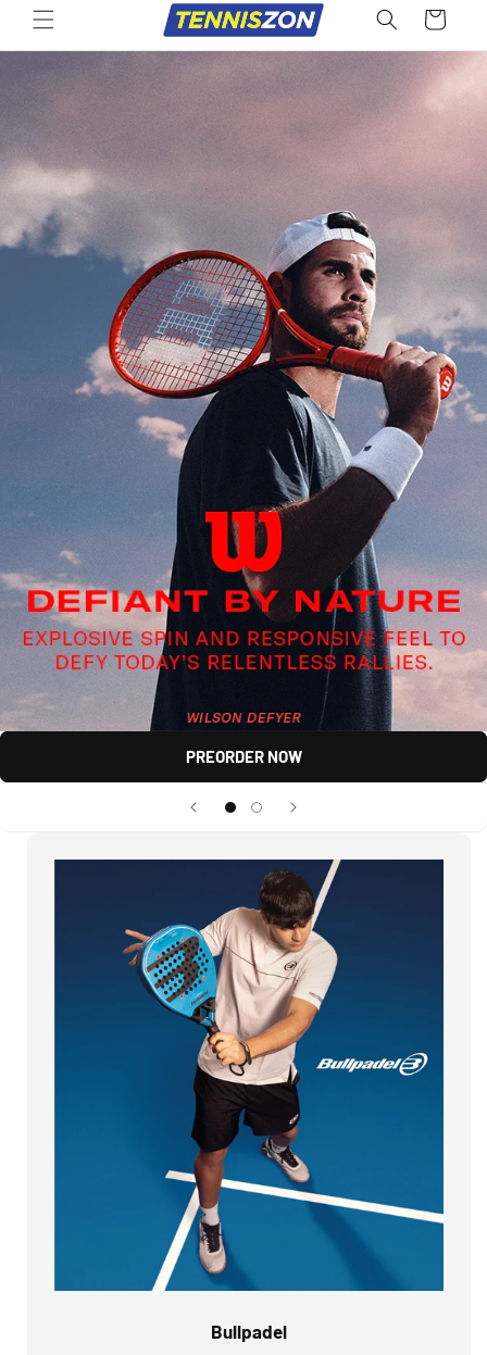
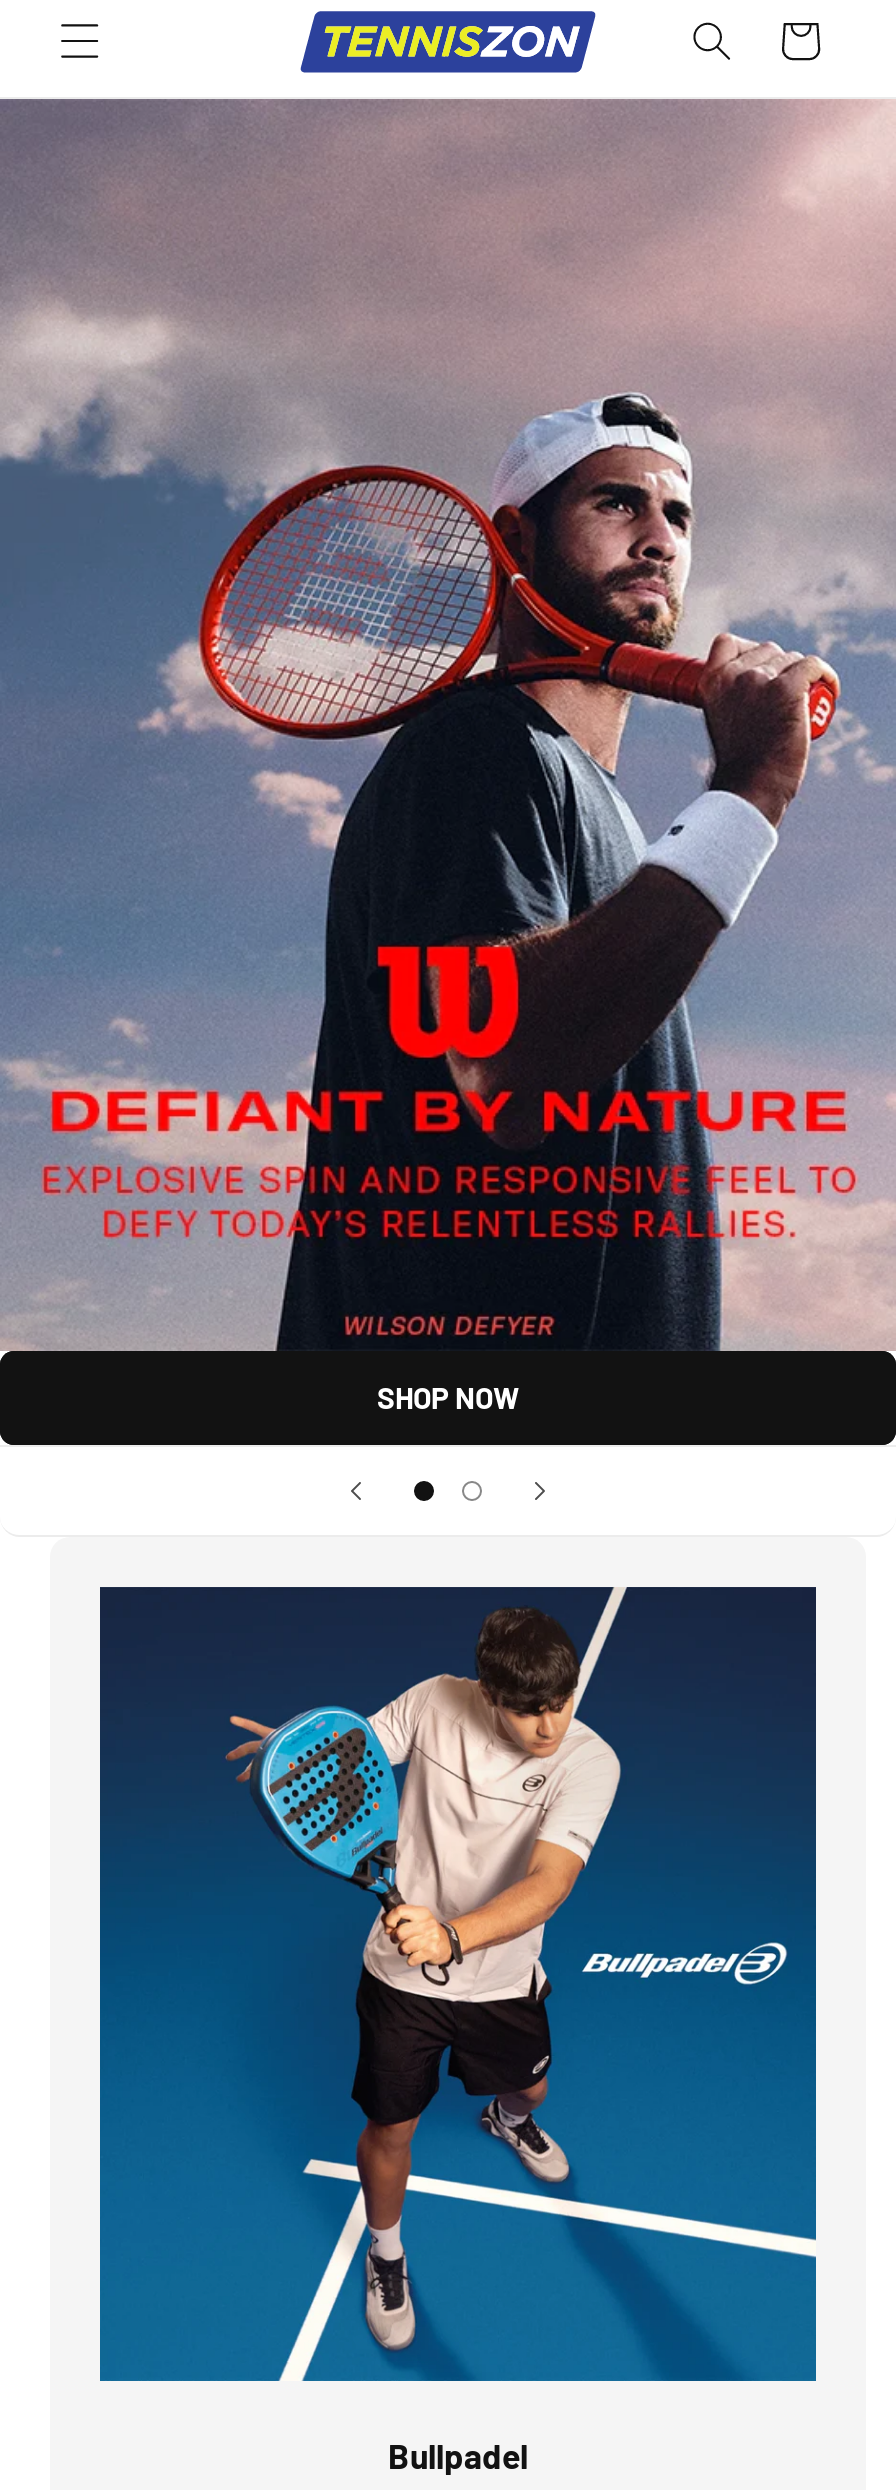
- PREORDER NOW
+ SHOP NOW
